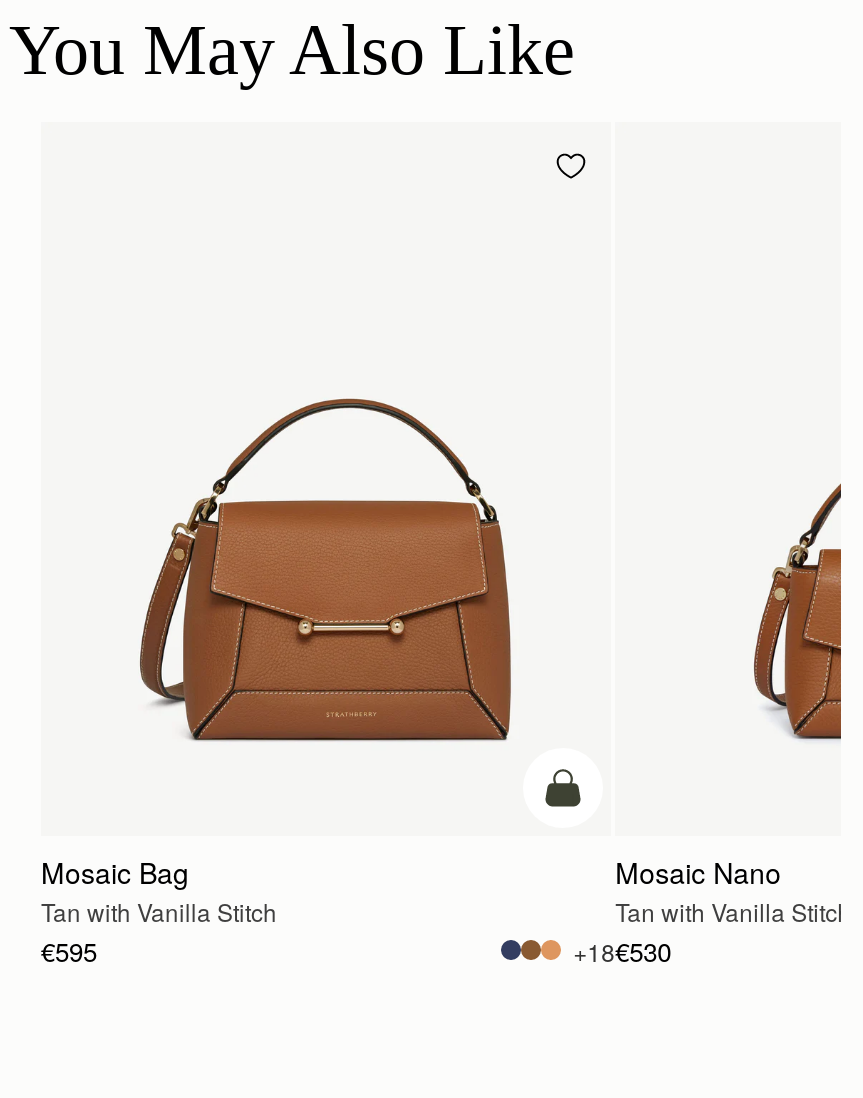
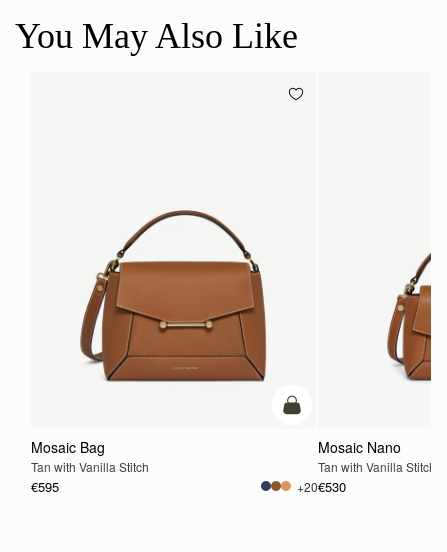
- +18 €530
+ +20 €530
